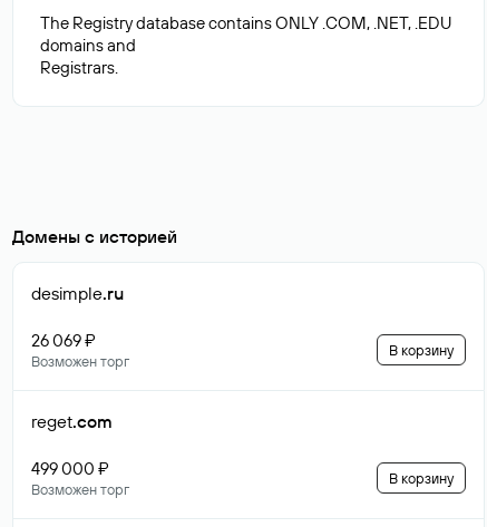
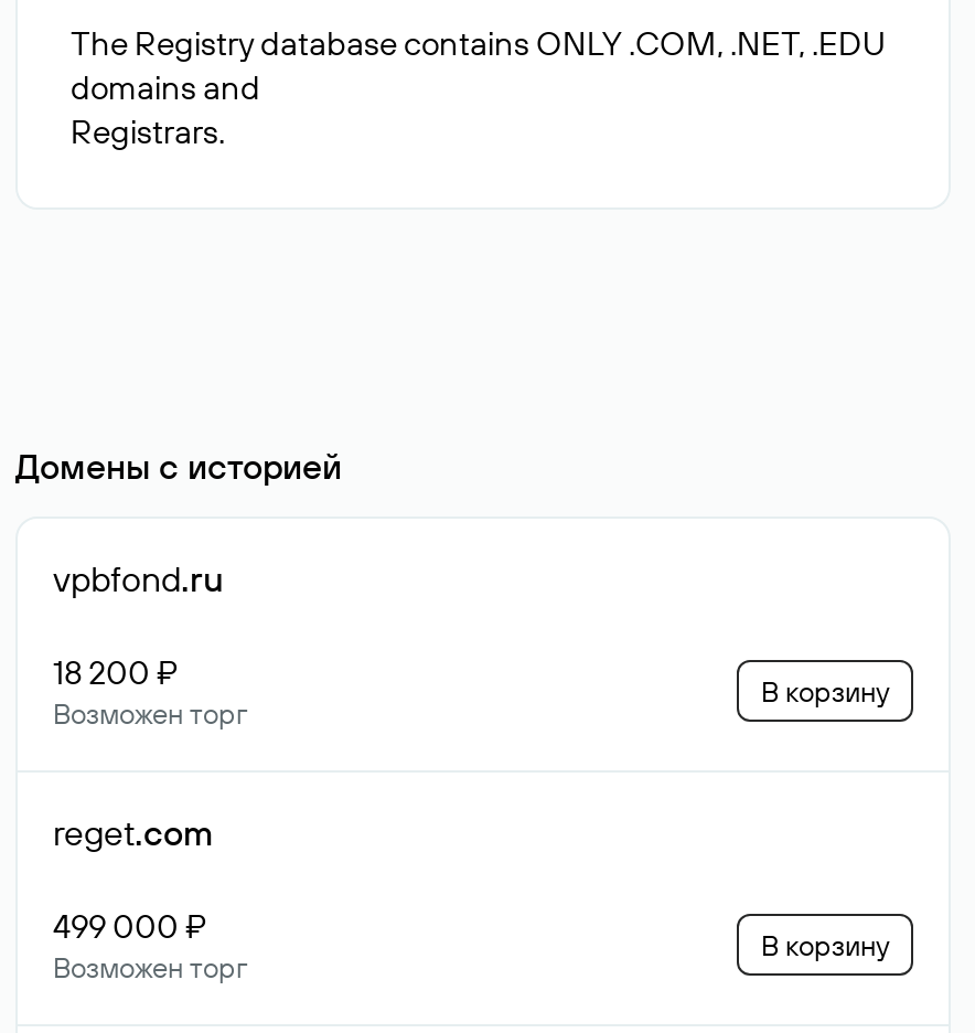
- desimple.ru
+ vpbfond.ru

- 26 069 ₽
+ 18 200 ₽
